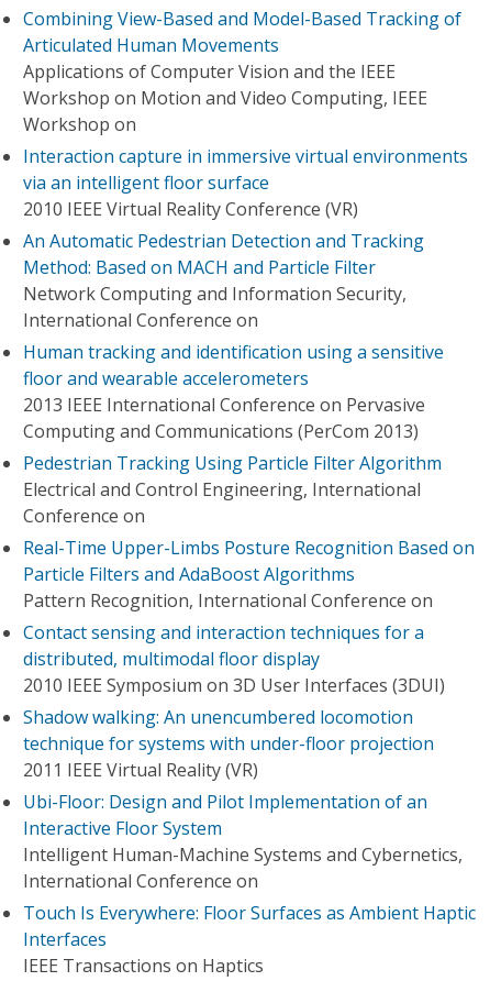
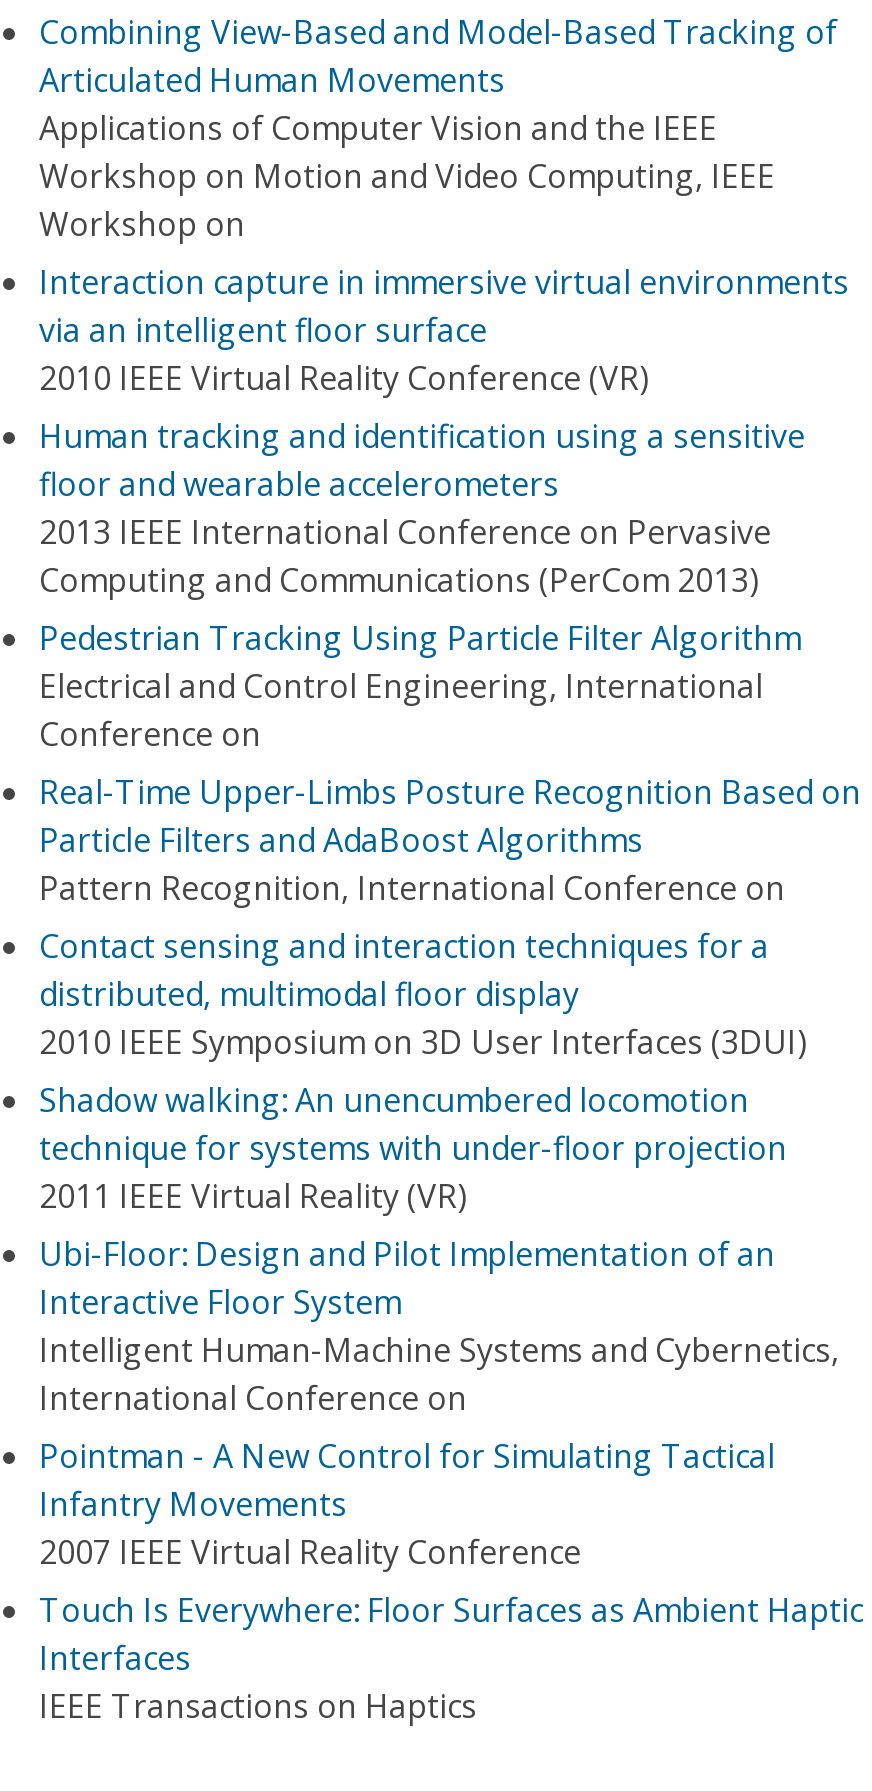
- An Automatic Pedestrian Detection and Tracking
- Method: Based on MACH and Particle Filter
- Network Computing and Information Security,
- International Conference on

moved up: Human tracking and identification using a sensitive | floor and wearable accelerometers | 2013 IEEE International Conference on Pervasive | ... | Intelligent Human-Machine Systems and Cybernetics, | International Conference on

+ Pointman - A New Control for Simulating Tactical
+ Infantry Movements
+ 2007 IEEE Virtual Reality Conference
